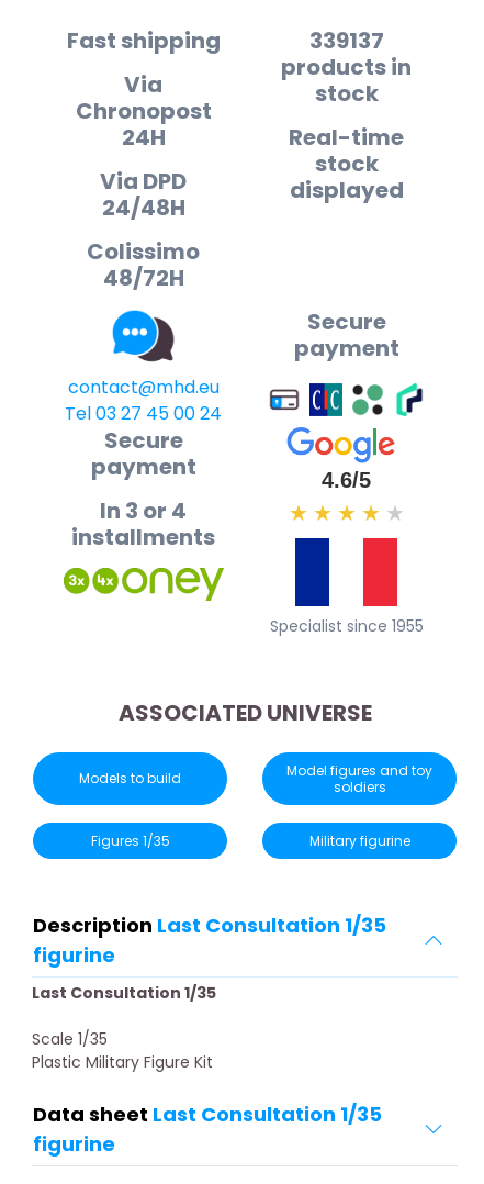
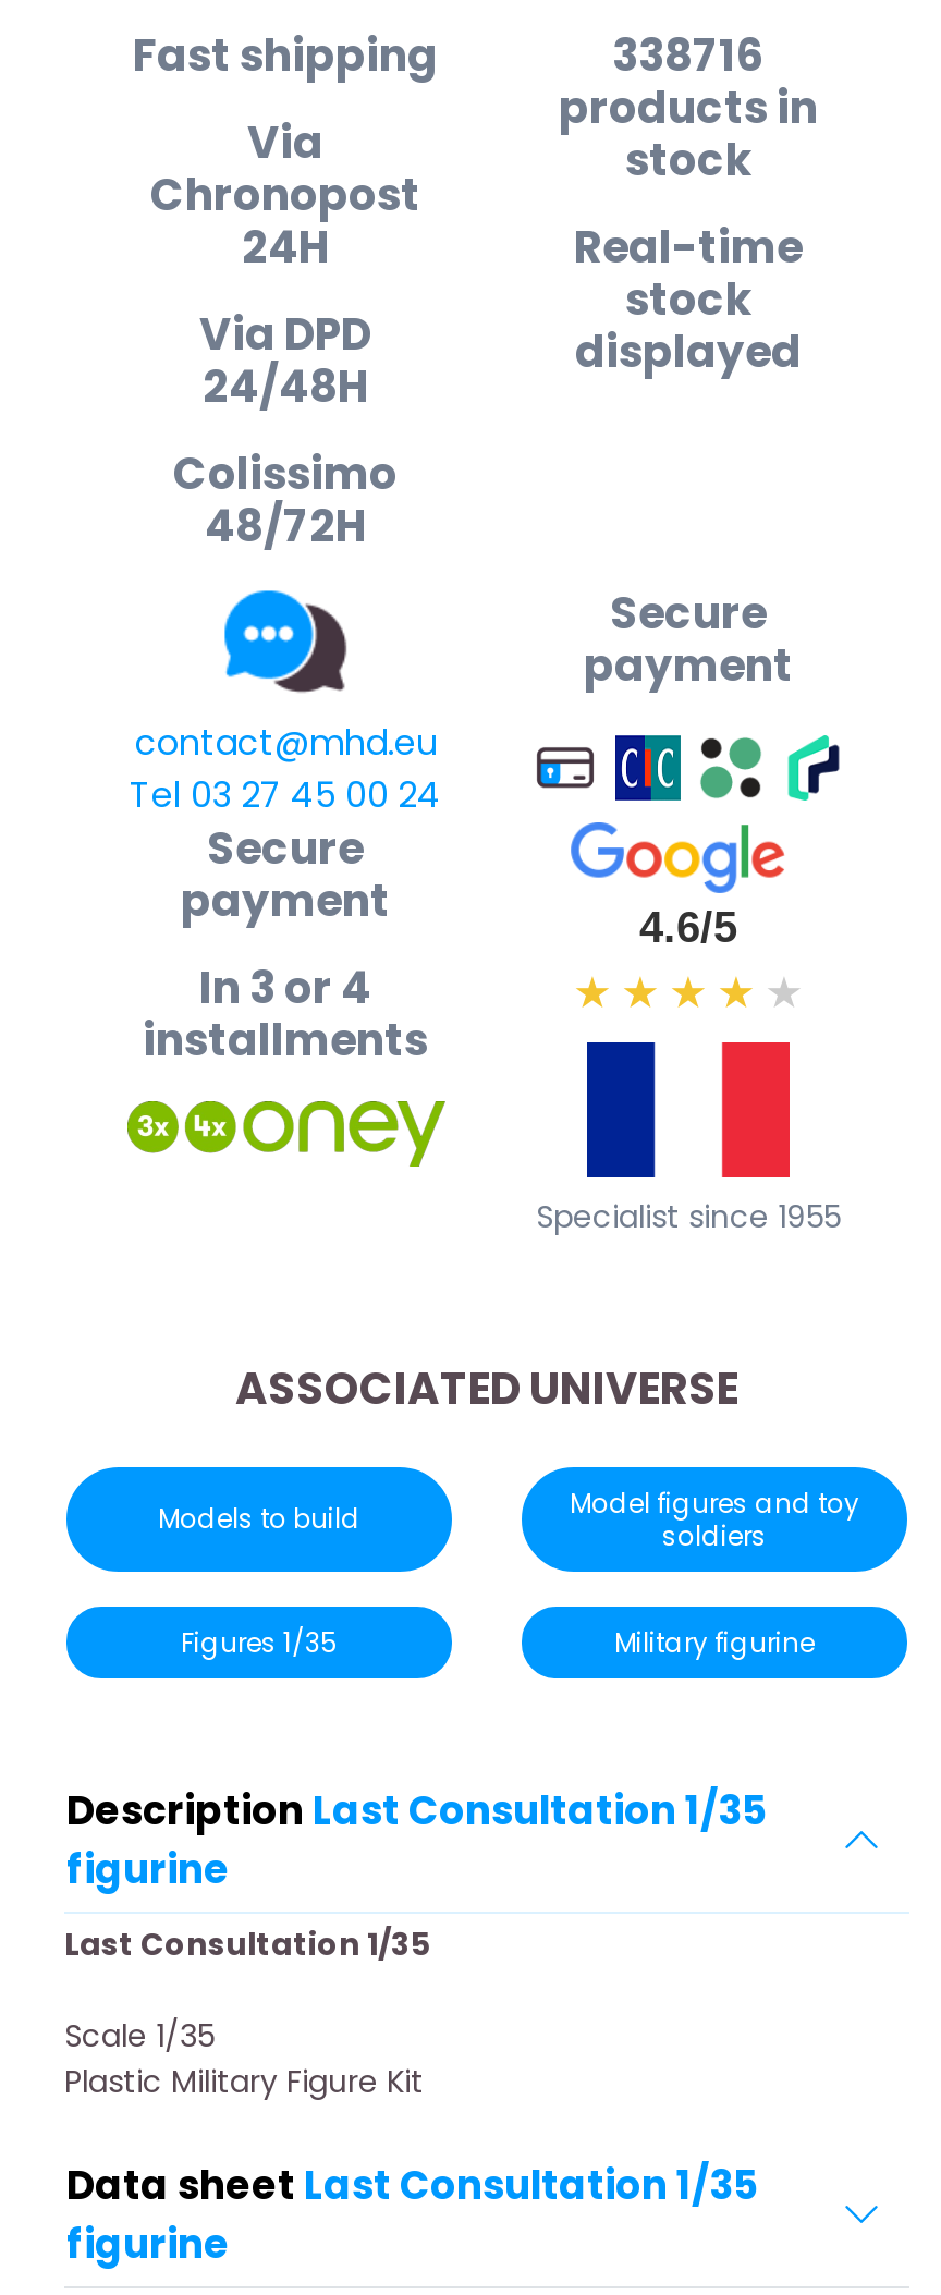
- 339137
+ 338716
